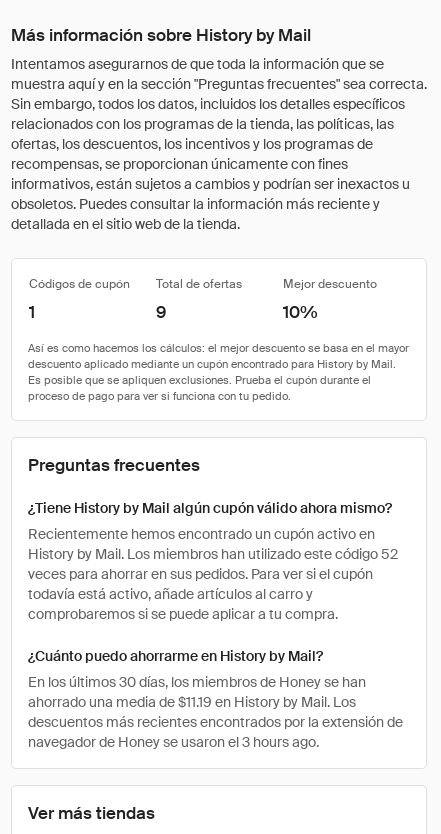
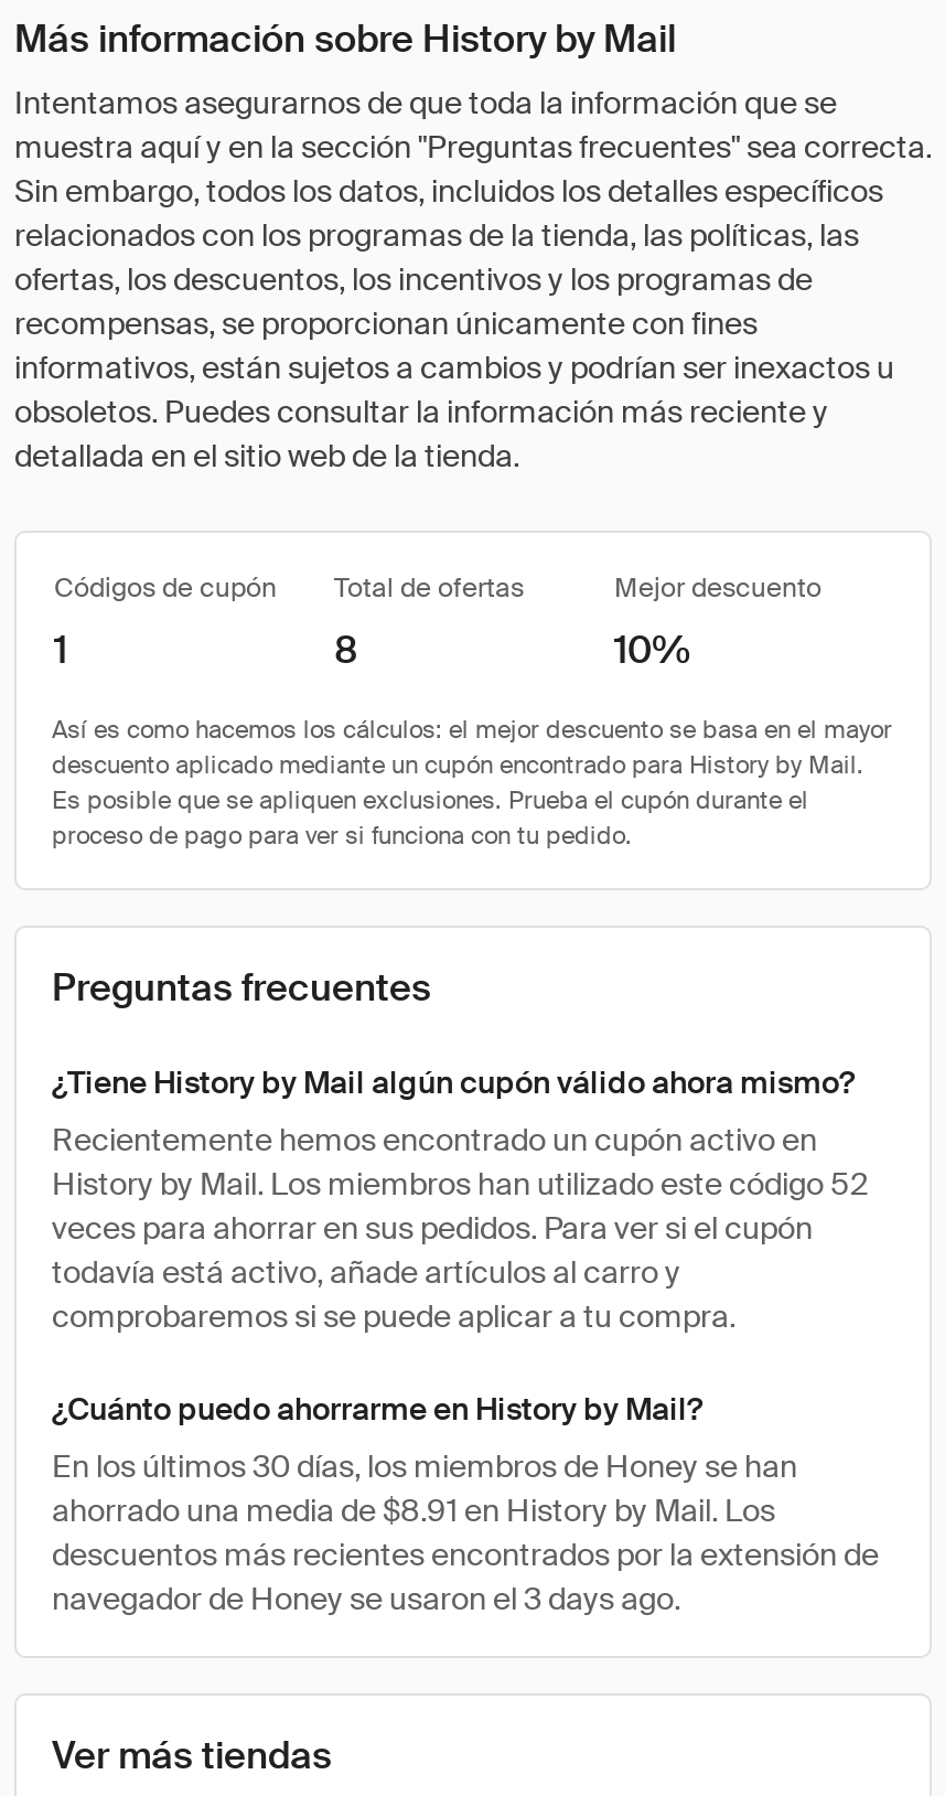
- 9
+ 8

- ahorrado una media de $11.19 en History by Mail. Los
+ ahorrado una media de $8.91 en History by Mail. Los

- navegador de Honey se usaron el 3 hours ago.
+ navegador de Honey se usaron el 3 days ago.
